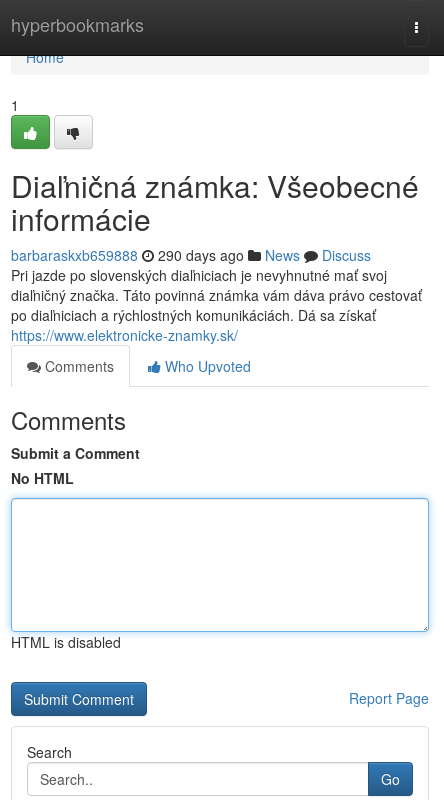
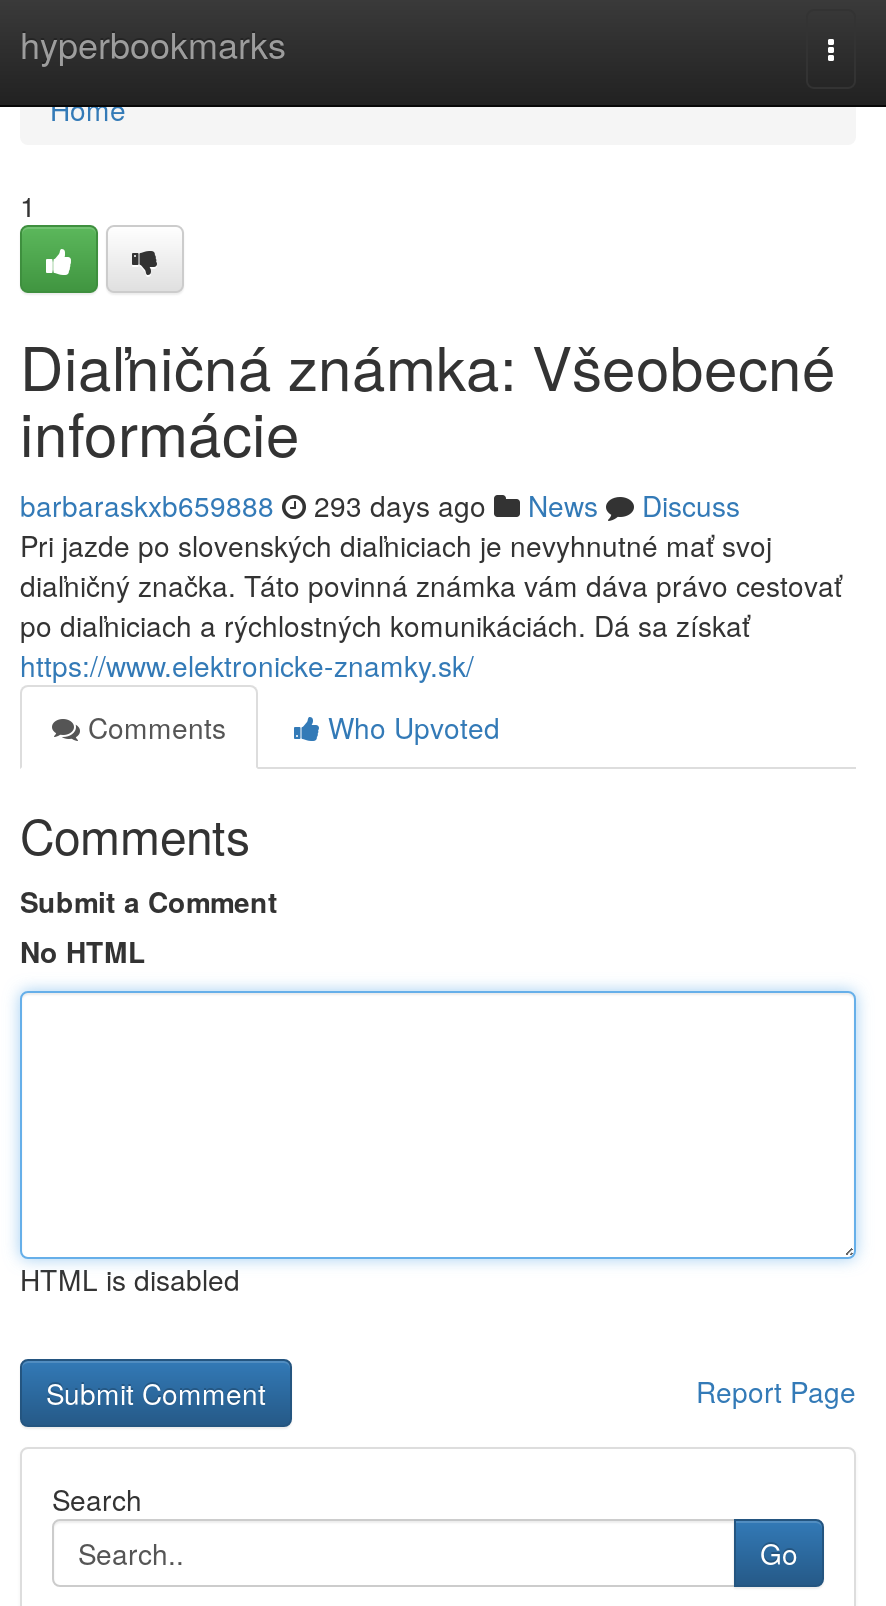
- barbaraskxb659888 290 days ago News Discuss
+ barbaraskxb659888 293 days ago News Discuss
